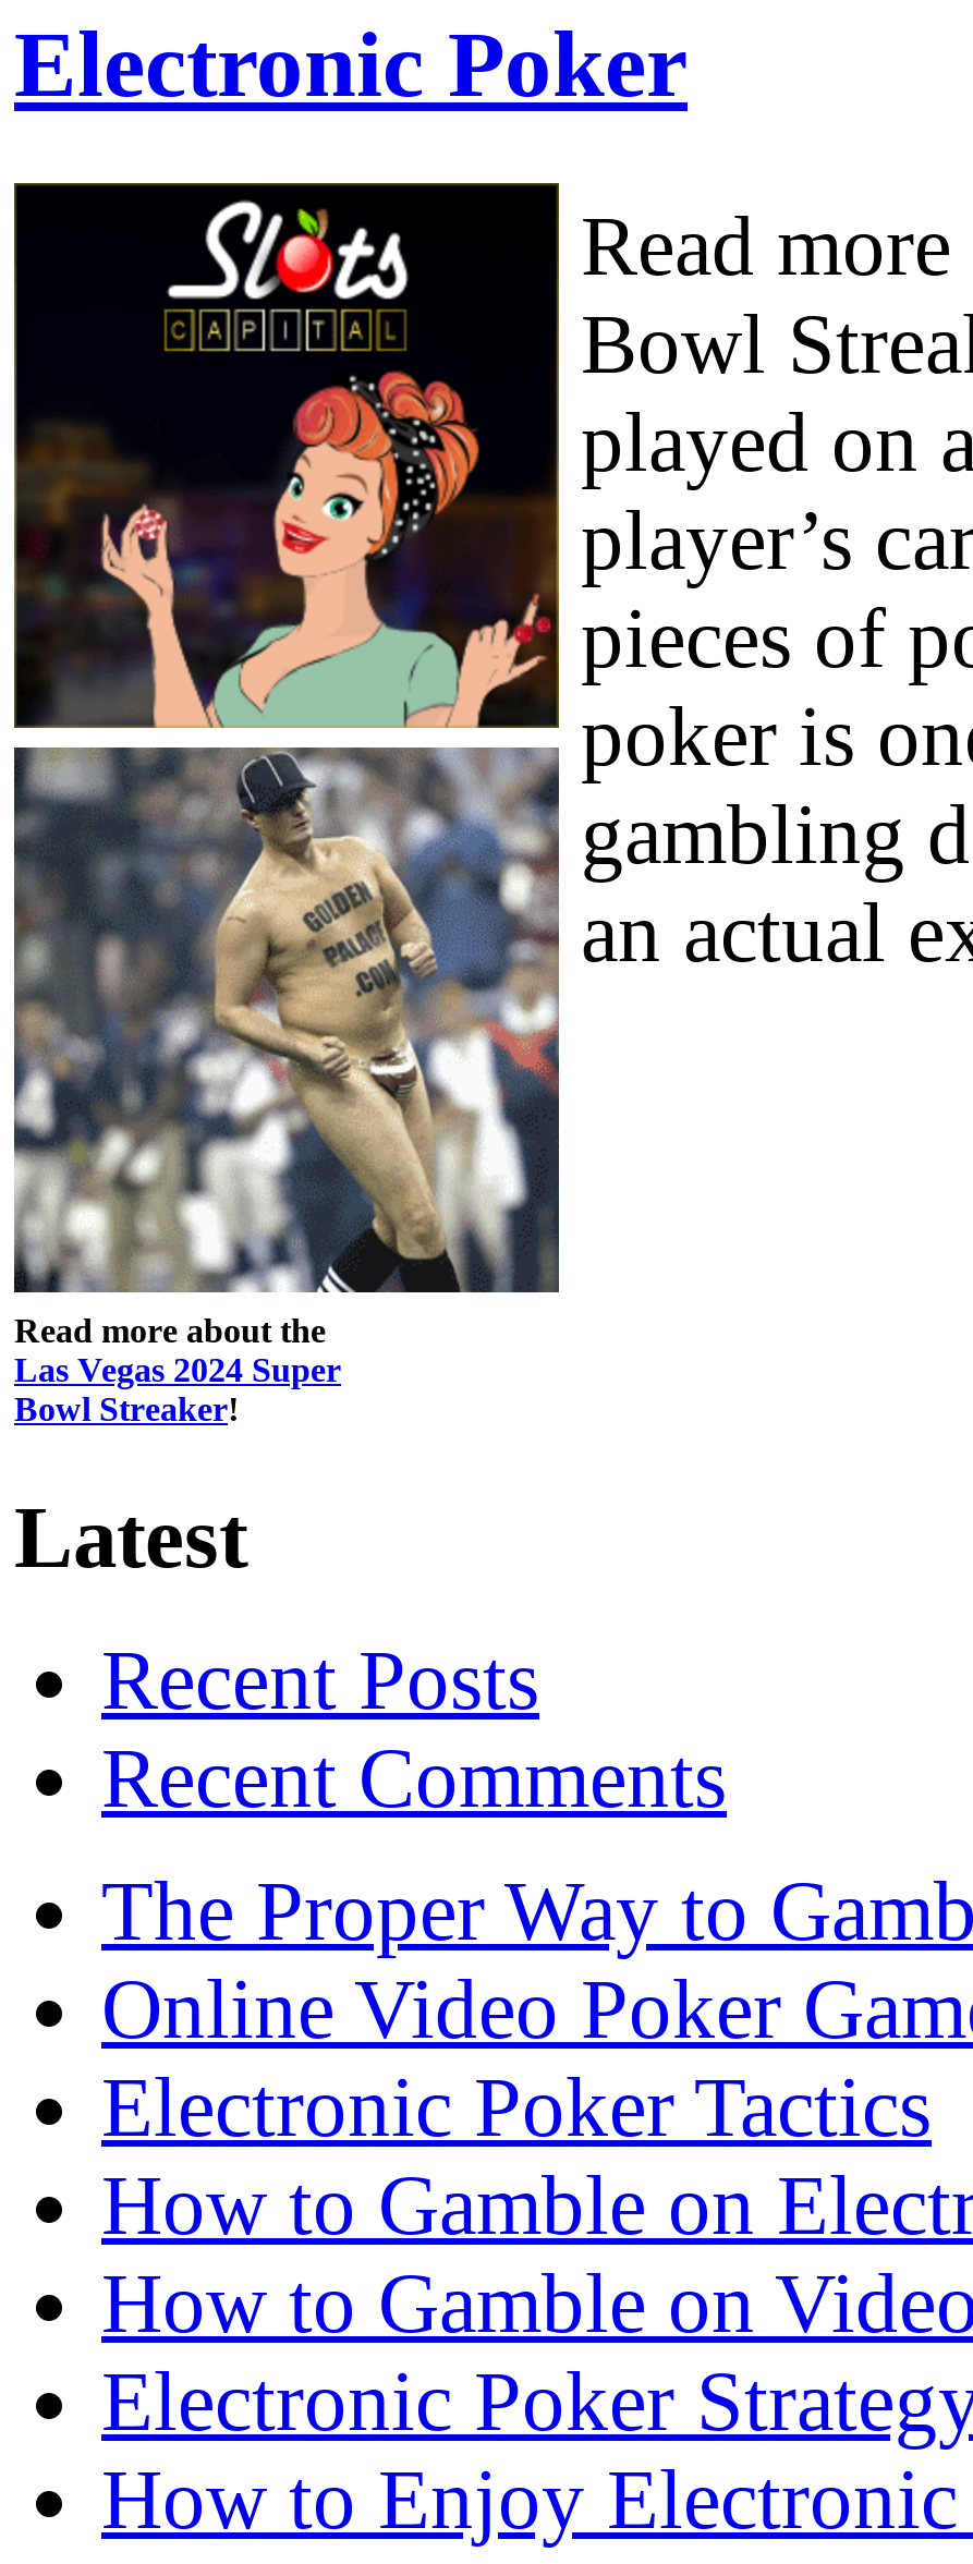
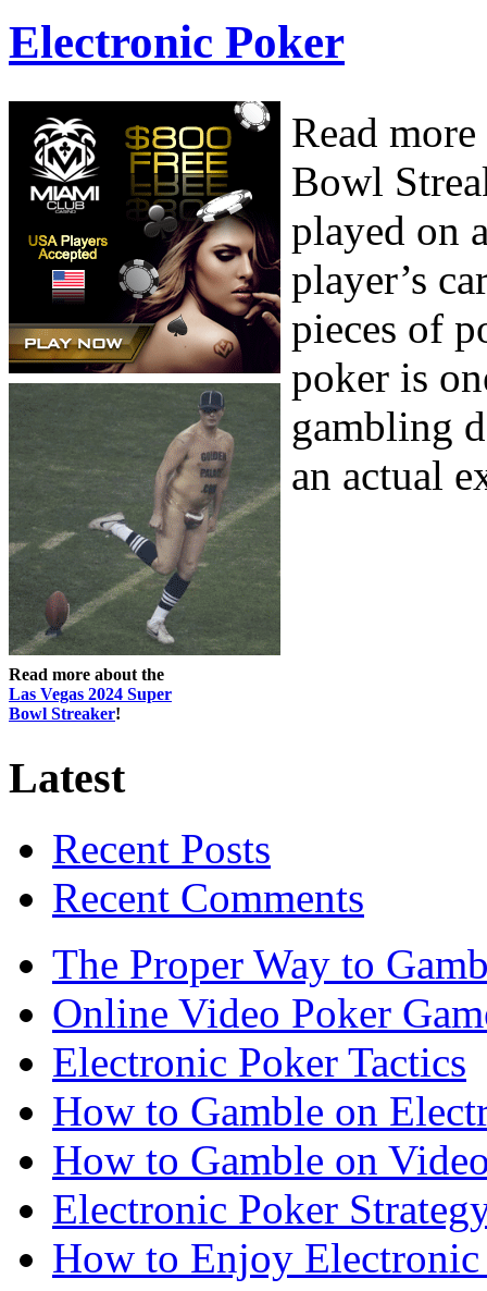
- [image]
+ [image]

- [image]
+ [image]
